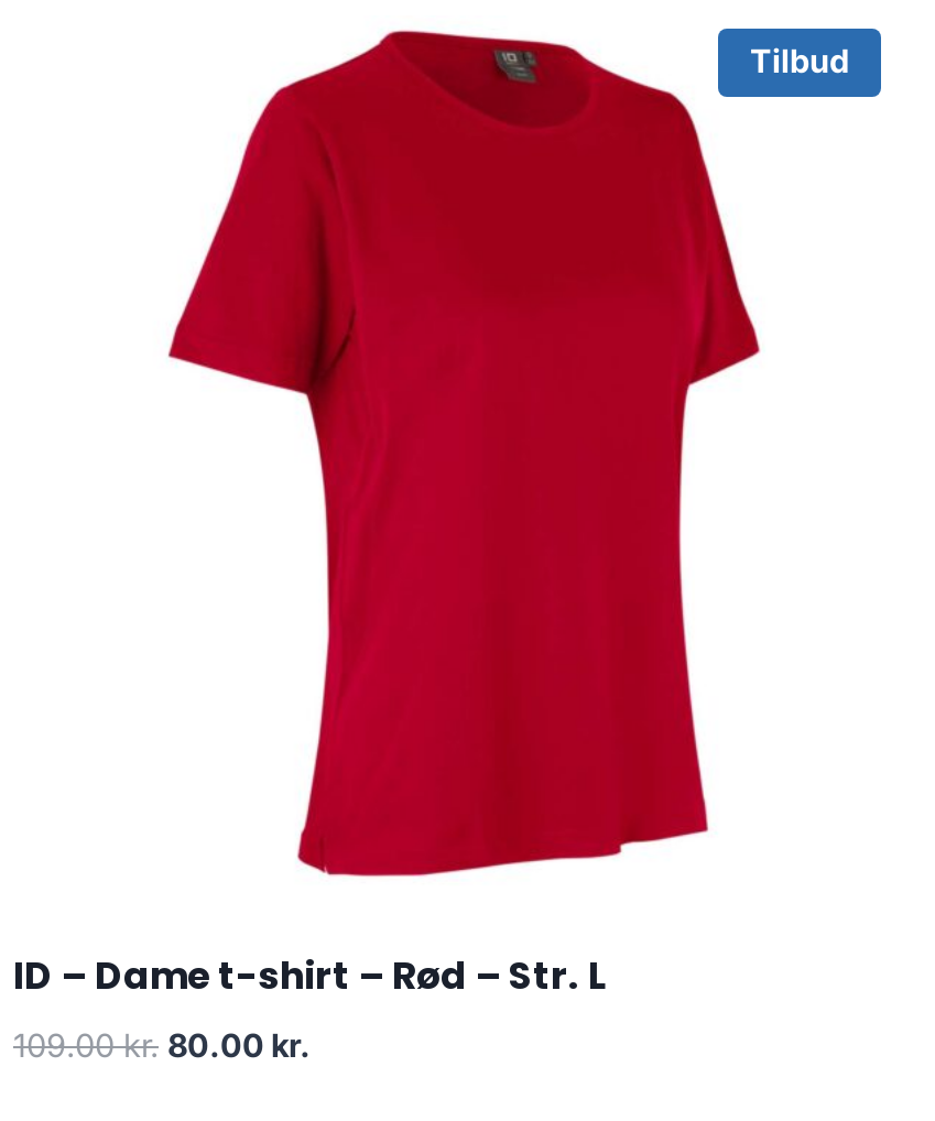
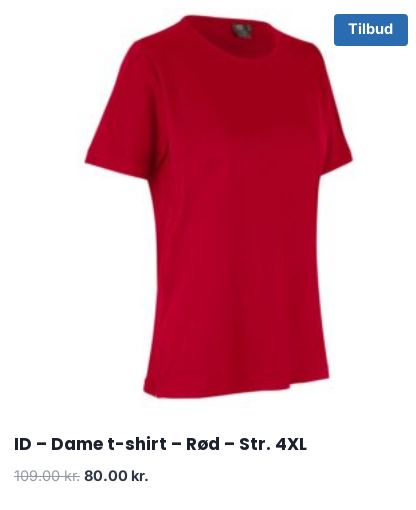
- ID – Dame t-shirt – Rød – Str. L
+ ID – Dame t-shirt – Rød – Str. 4XL
